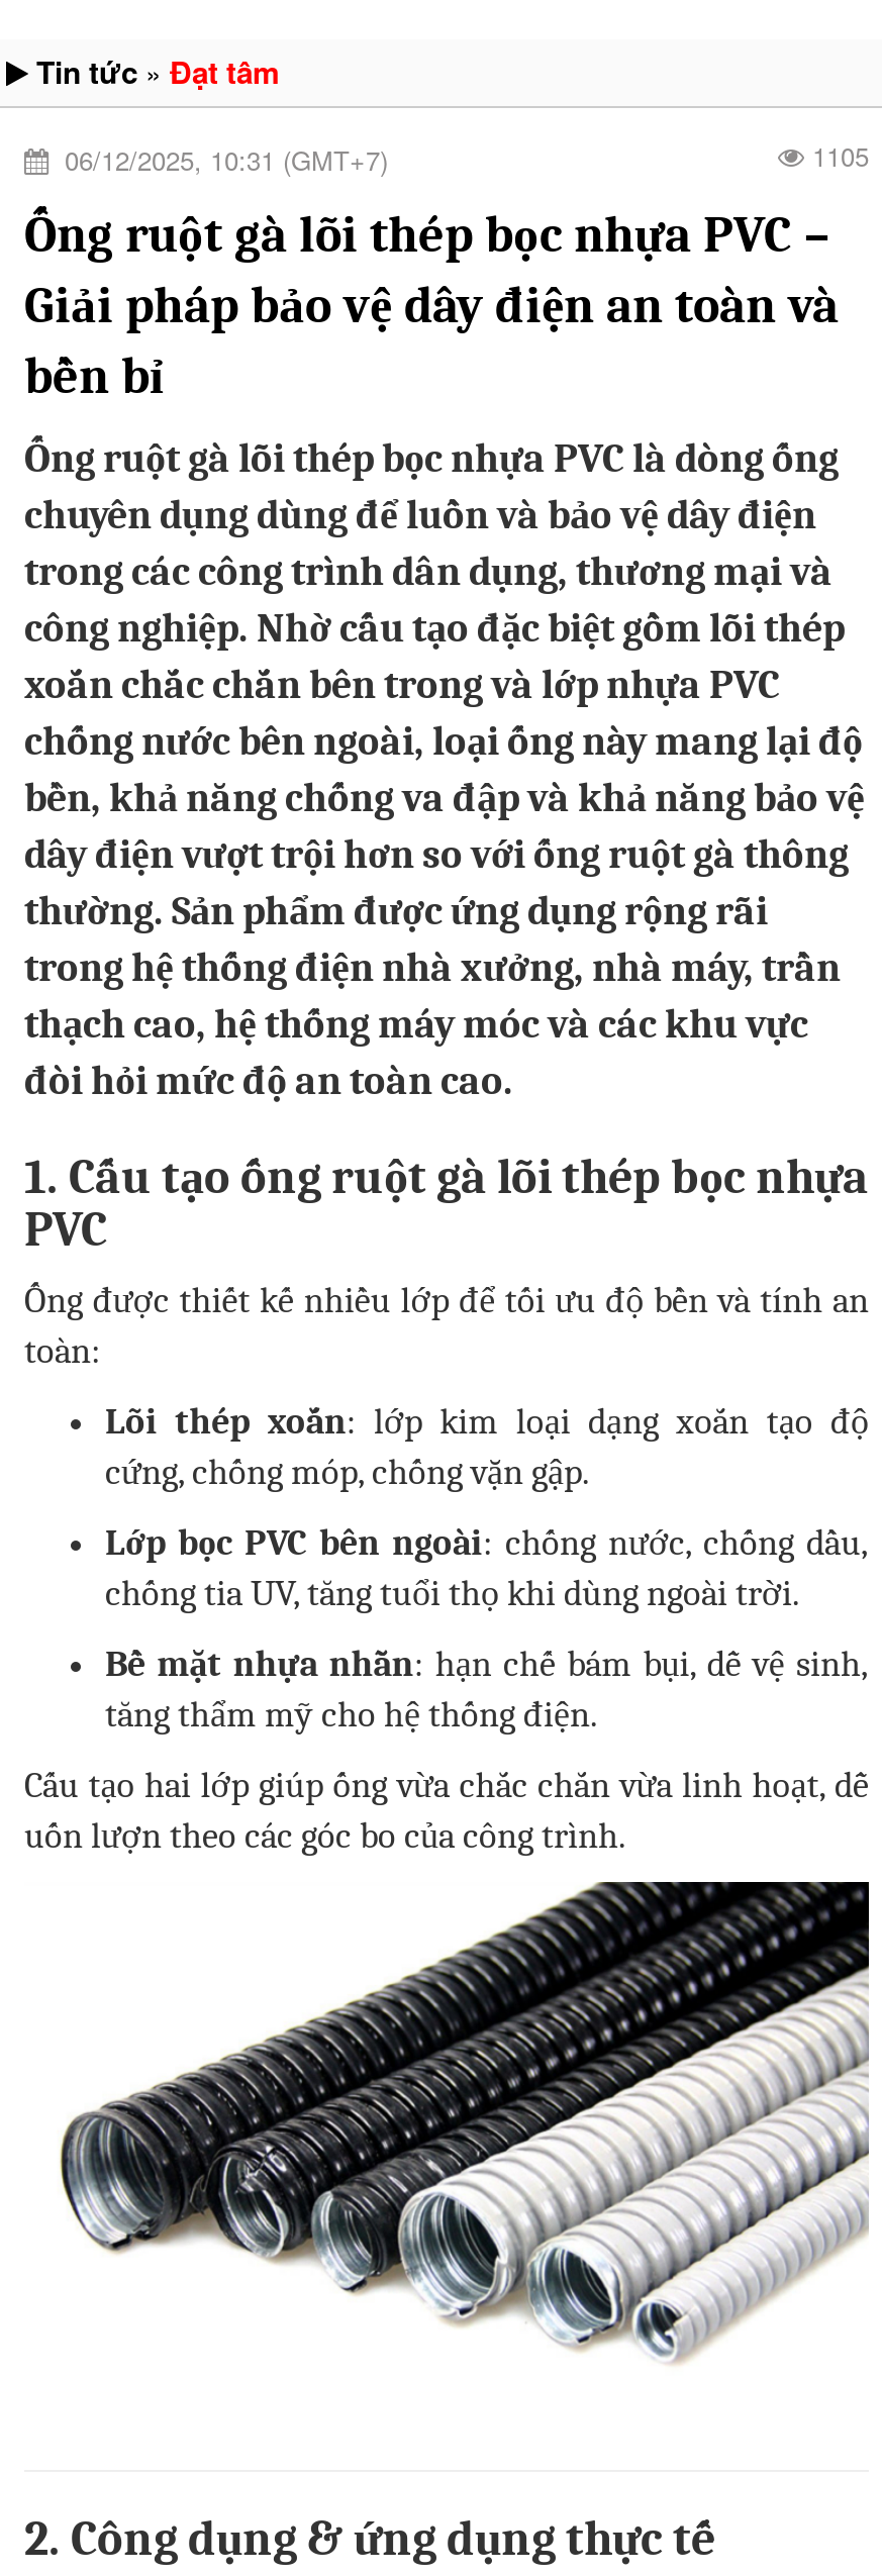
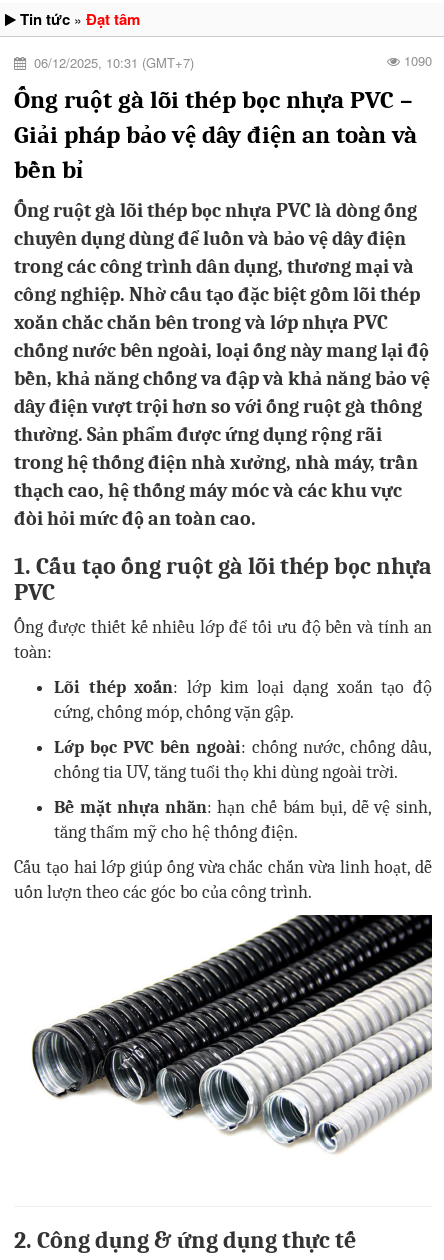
- 1105
+ 1090
